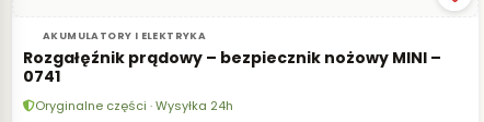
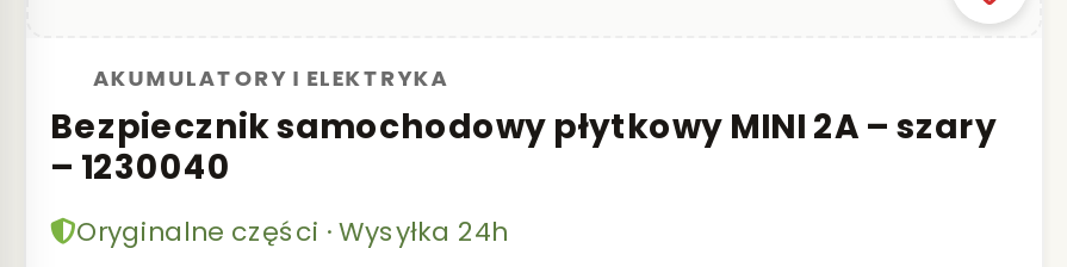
- Rozgałęźnik prądowy – bezpiecznik nożowy MINI –
- 0741
+ Bezpiecznik samochodowy płytkowy MINI 2A – szary
+ – 1230040
